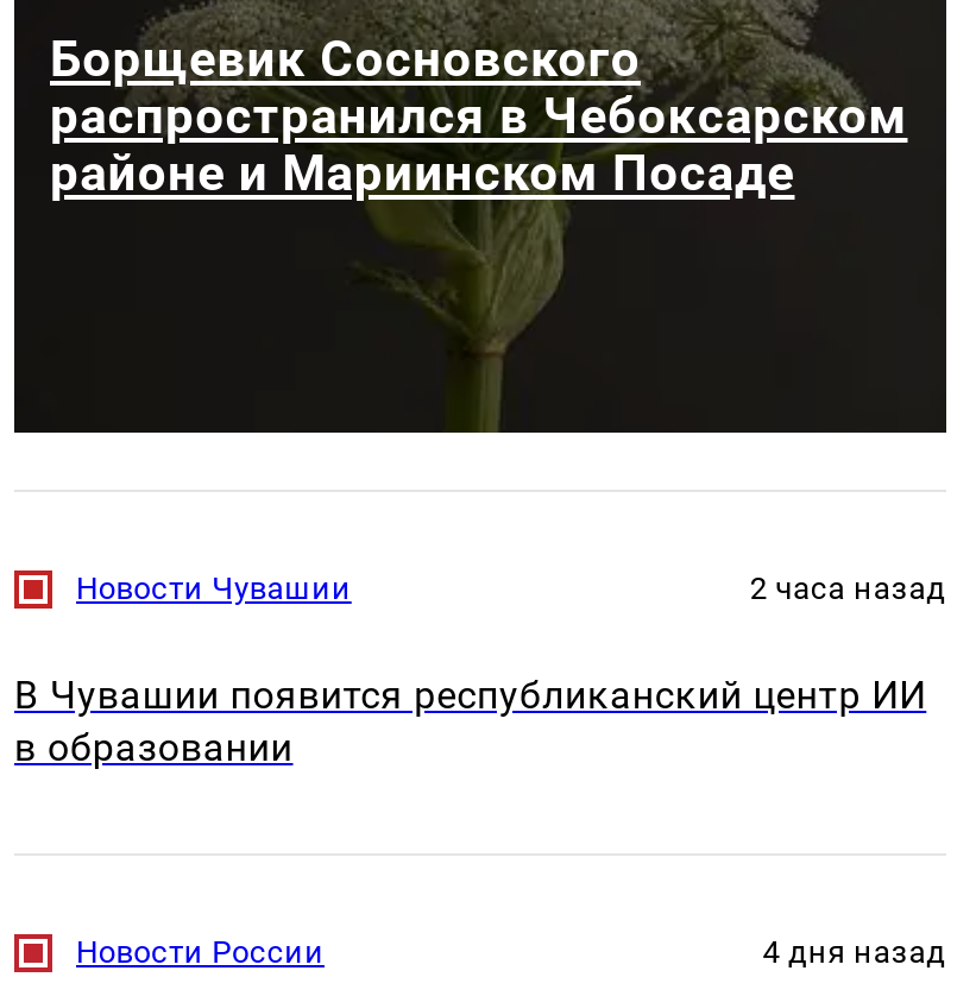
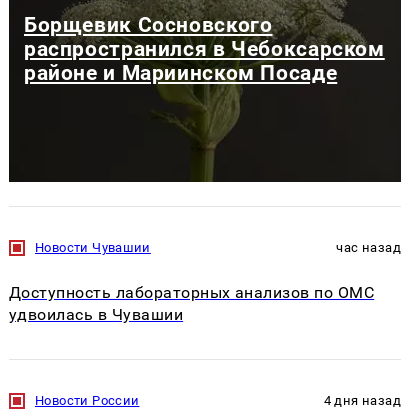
- 2 часа назад
+ час назад

- В Чувашии появится республиканский центр ИИ
- в образовании
+ Доступность лабораторных анализов по ОМС
+ удвоилась в Чувашии
